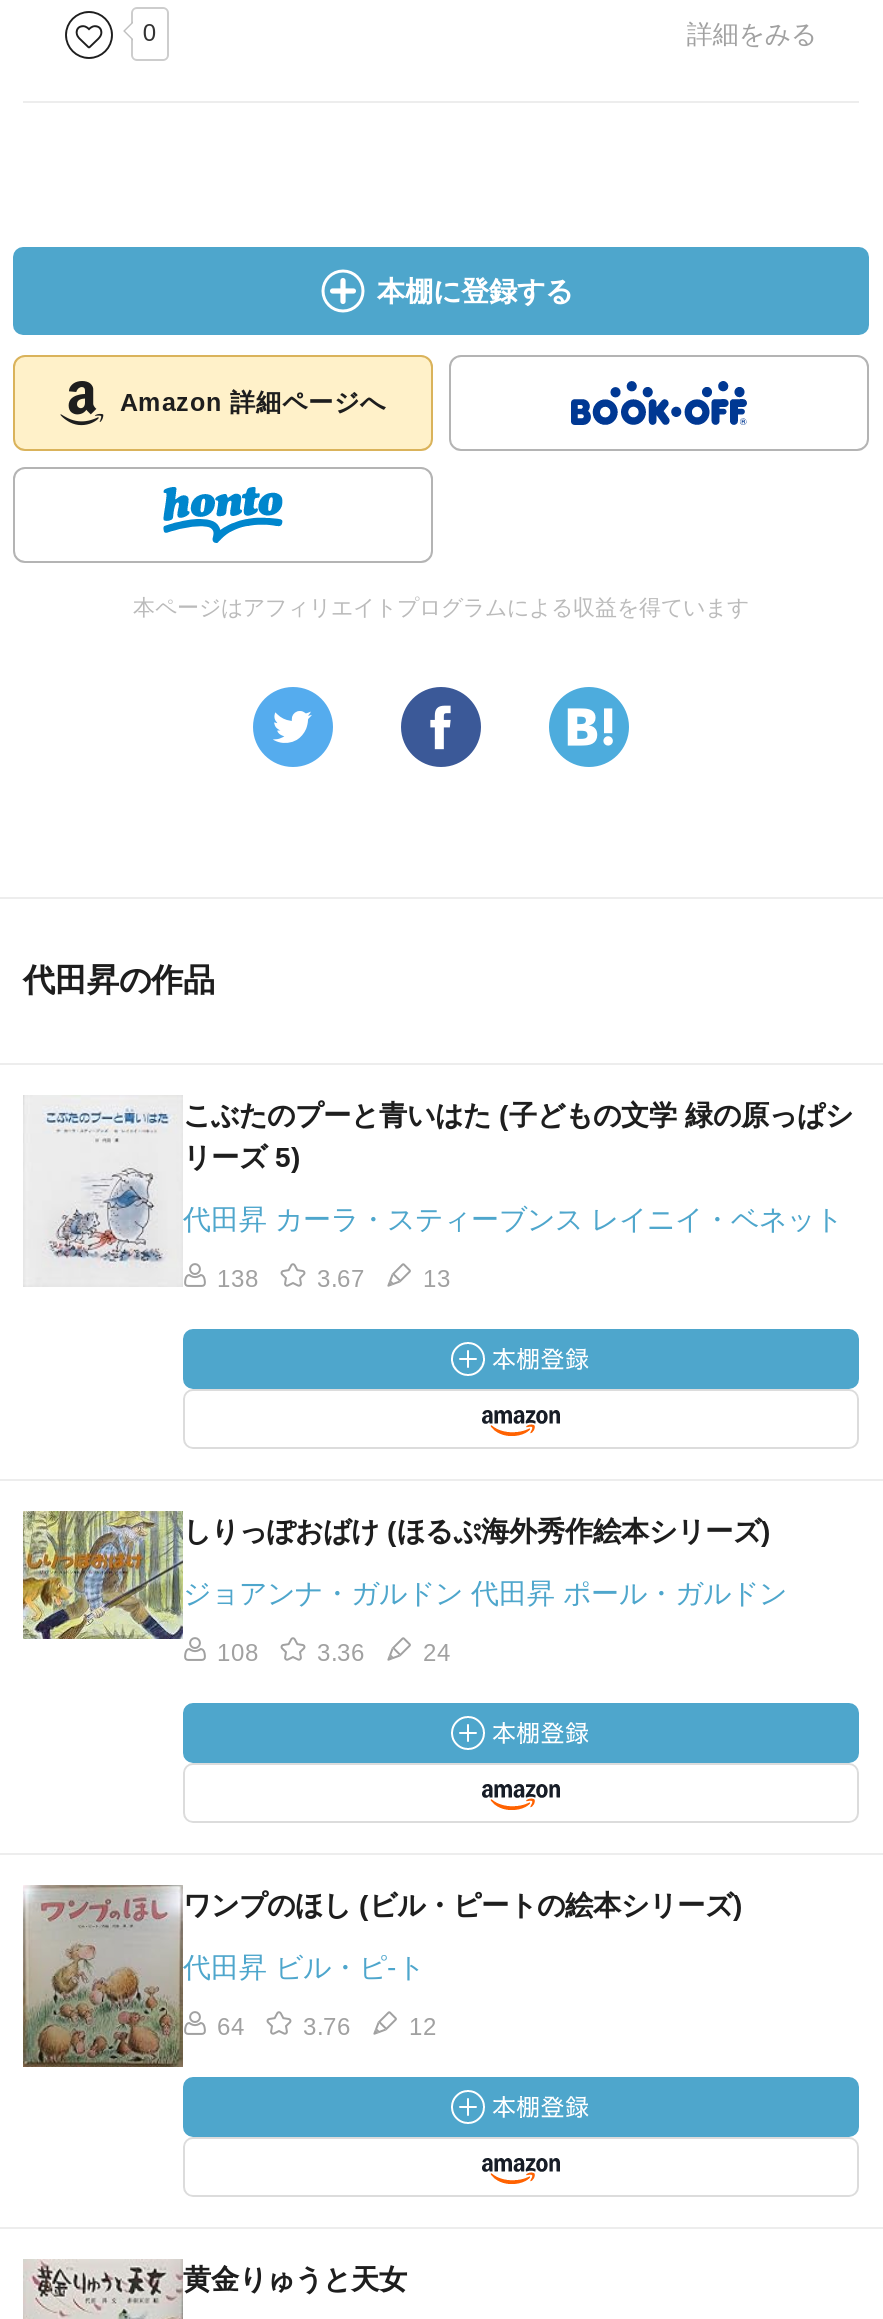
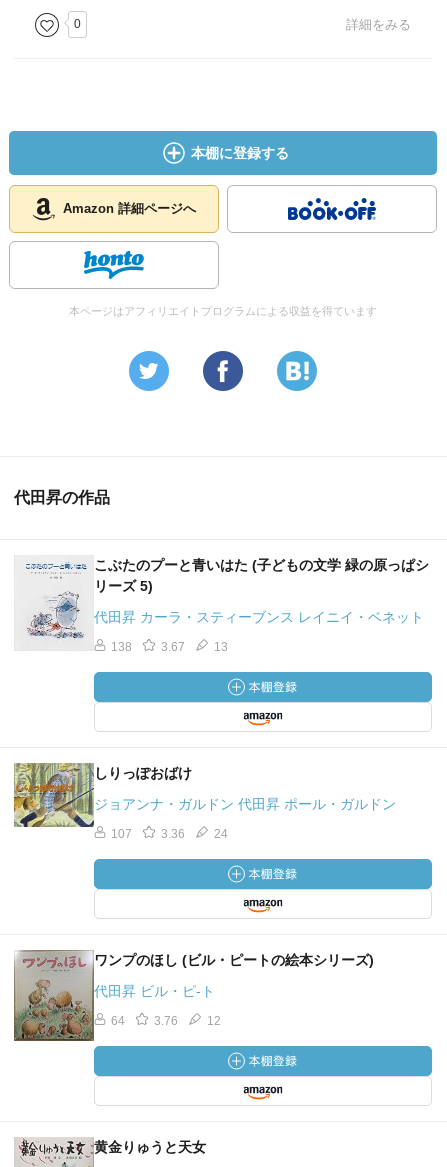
- しりっぽおばけ (ほるぷ海外秀作絵本シリーズ)
+ しりっぽおばけ

- 108
+ 107
